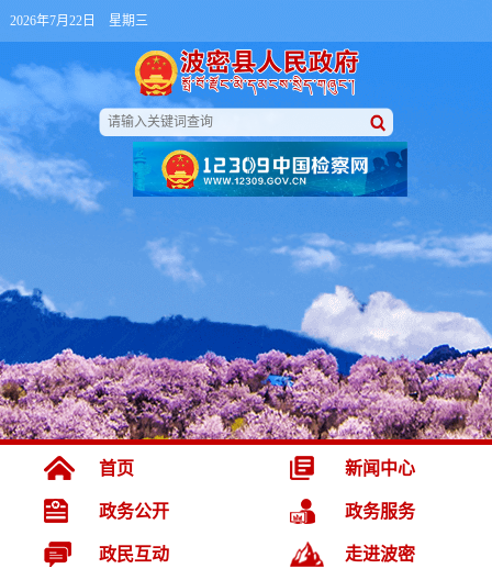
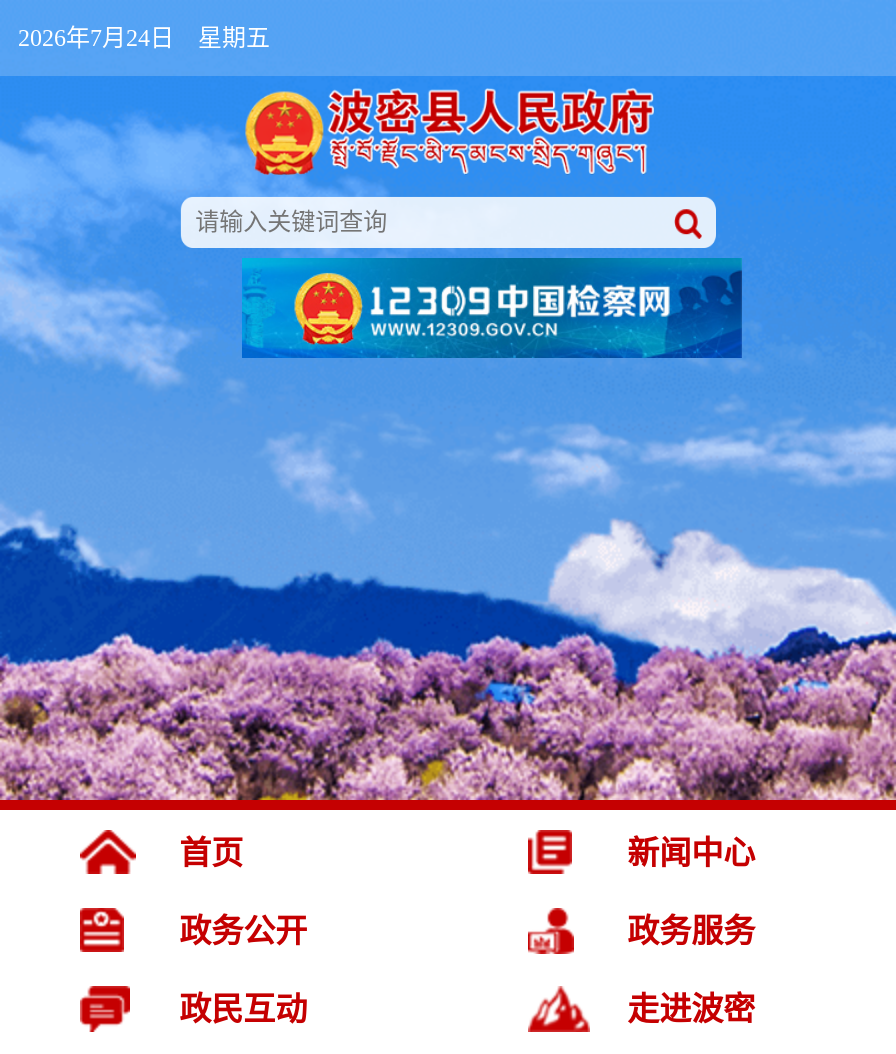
- 2026年7月22日 星期三
+ 2026年7月24日 星期五
